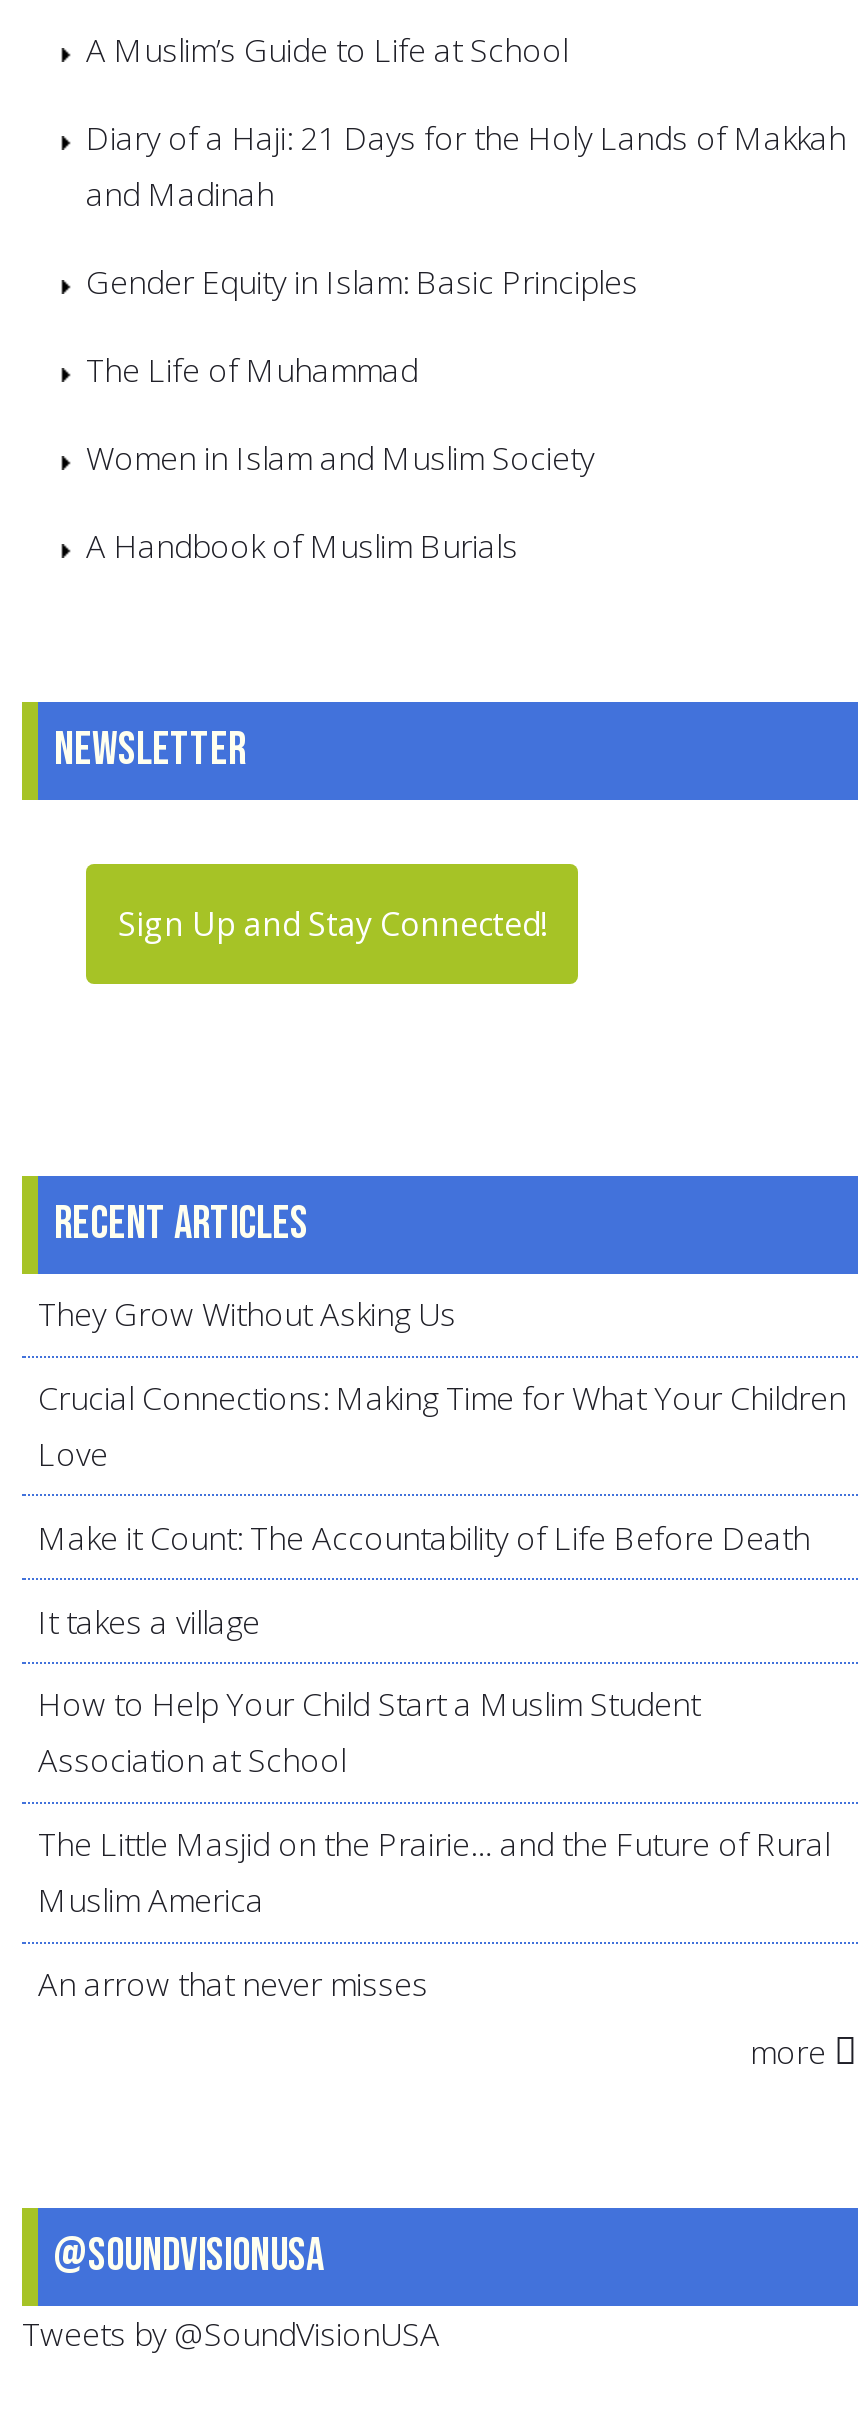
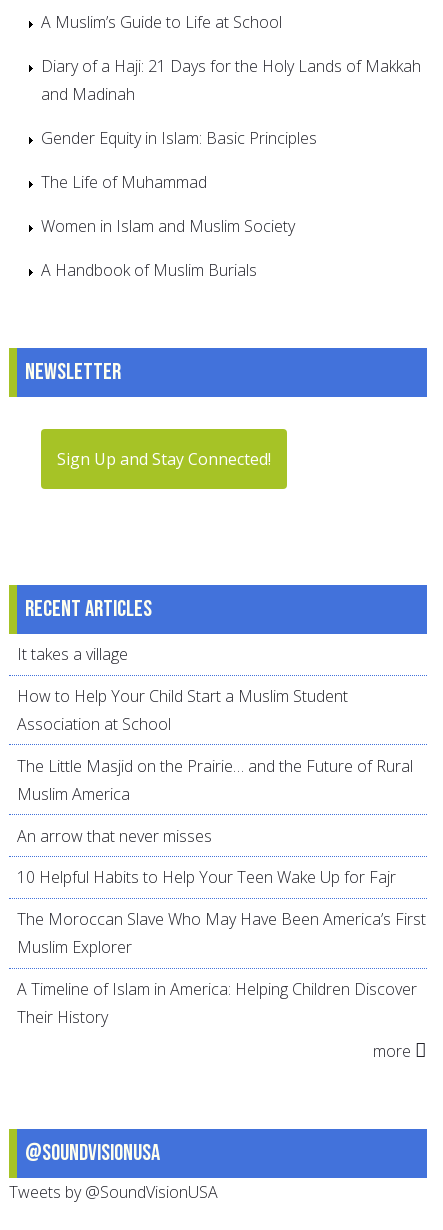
- They Grow Without Asking Us
- Crucial Connections: Making Time for What Your Children
- Love
- Make it Count: The Accountability of Life Before Death

moved up: It takes a village | How to Help Your Child Start a Muslim Student | Association at School | The Little Masjid on the Prairie… and the Future of Rural | Muslim America | An arrow that never misses

+ 10 Helpful Habits to Help Your Teen Wake Up for Fajr
+ The Moroccan Slave Who May Have Been America’s First
+ Muslim Explorer
+ A Timeline of Islam in America: Helping Children Discover
+ Their History
